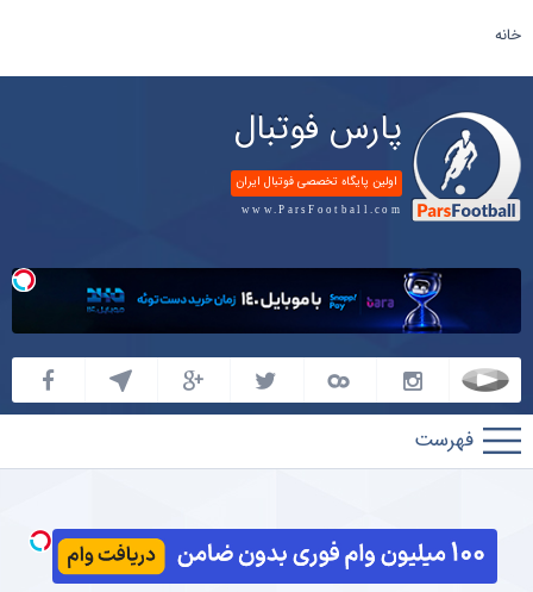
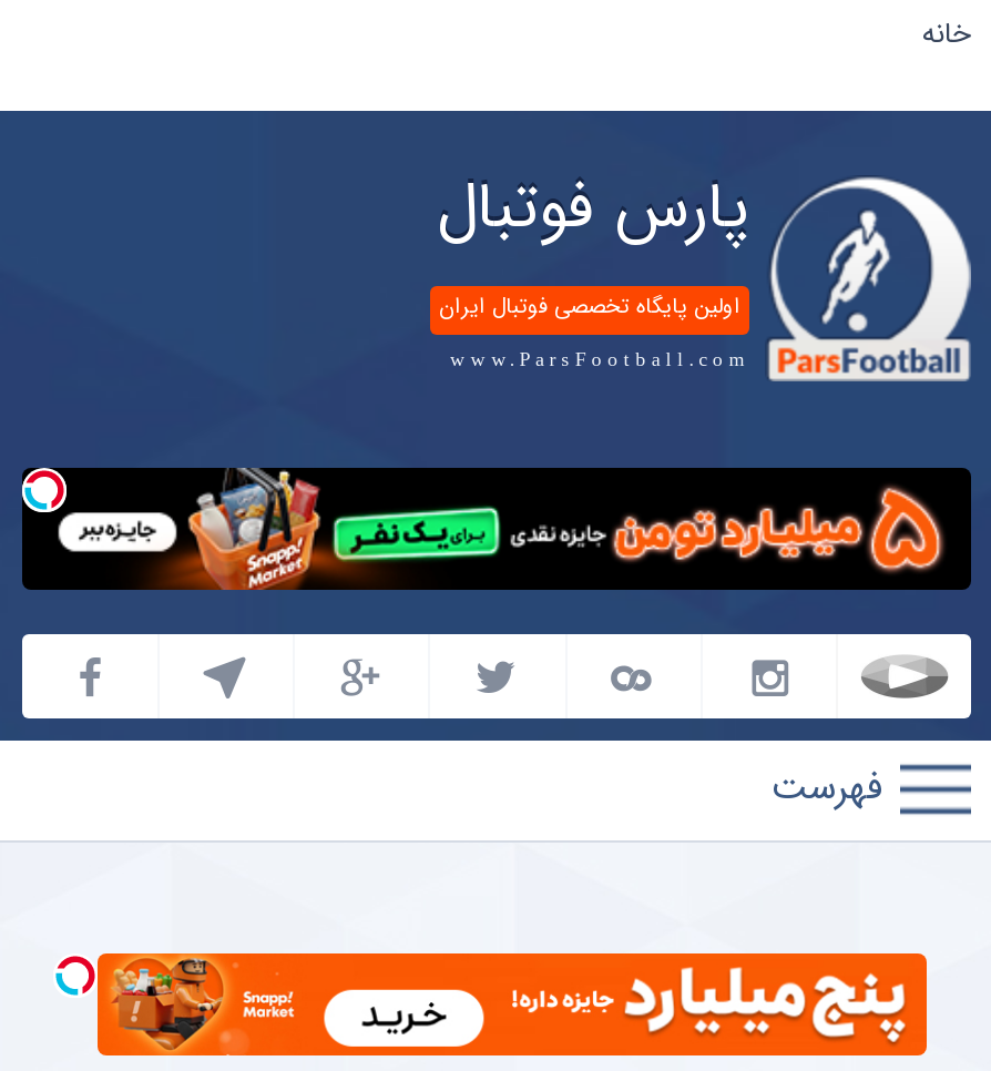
- [image]
+ [image]

- [image]
+ [image]
